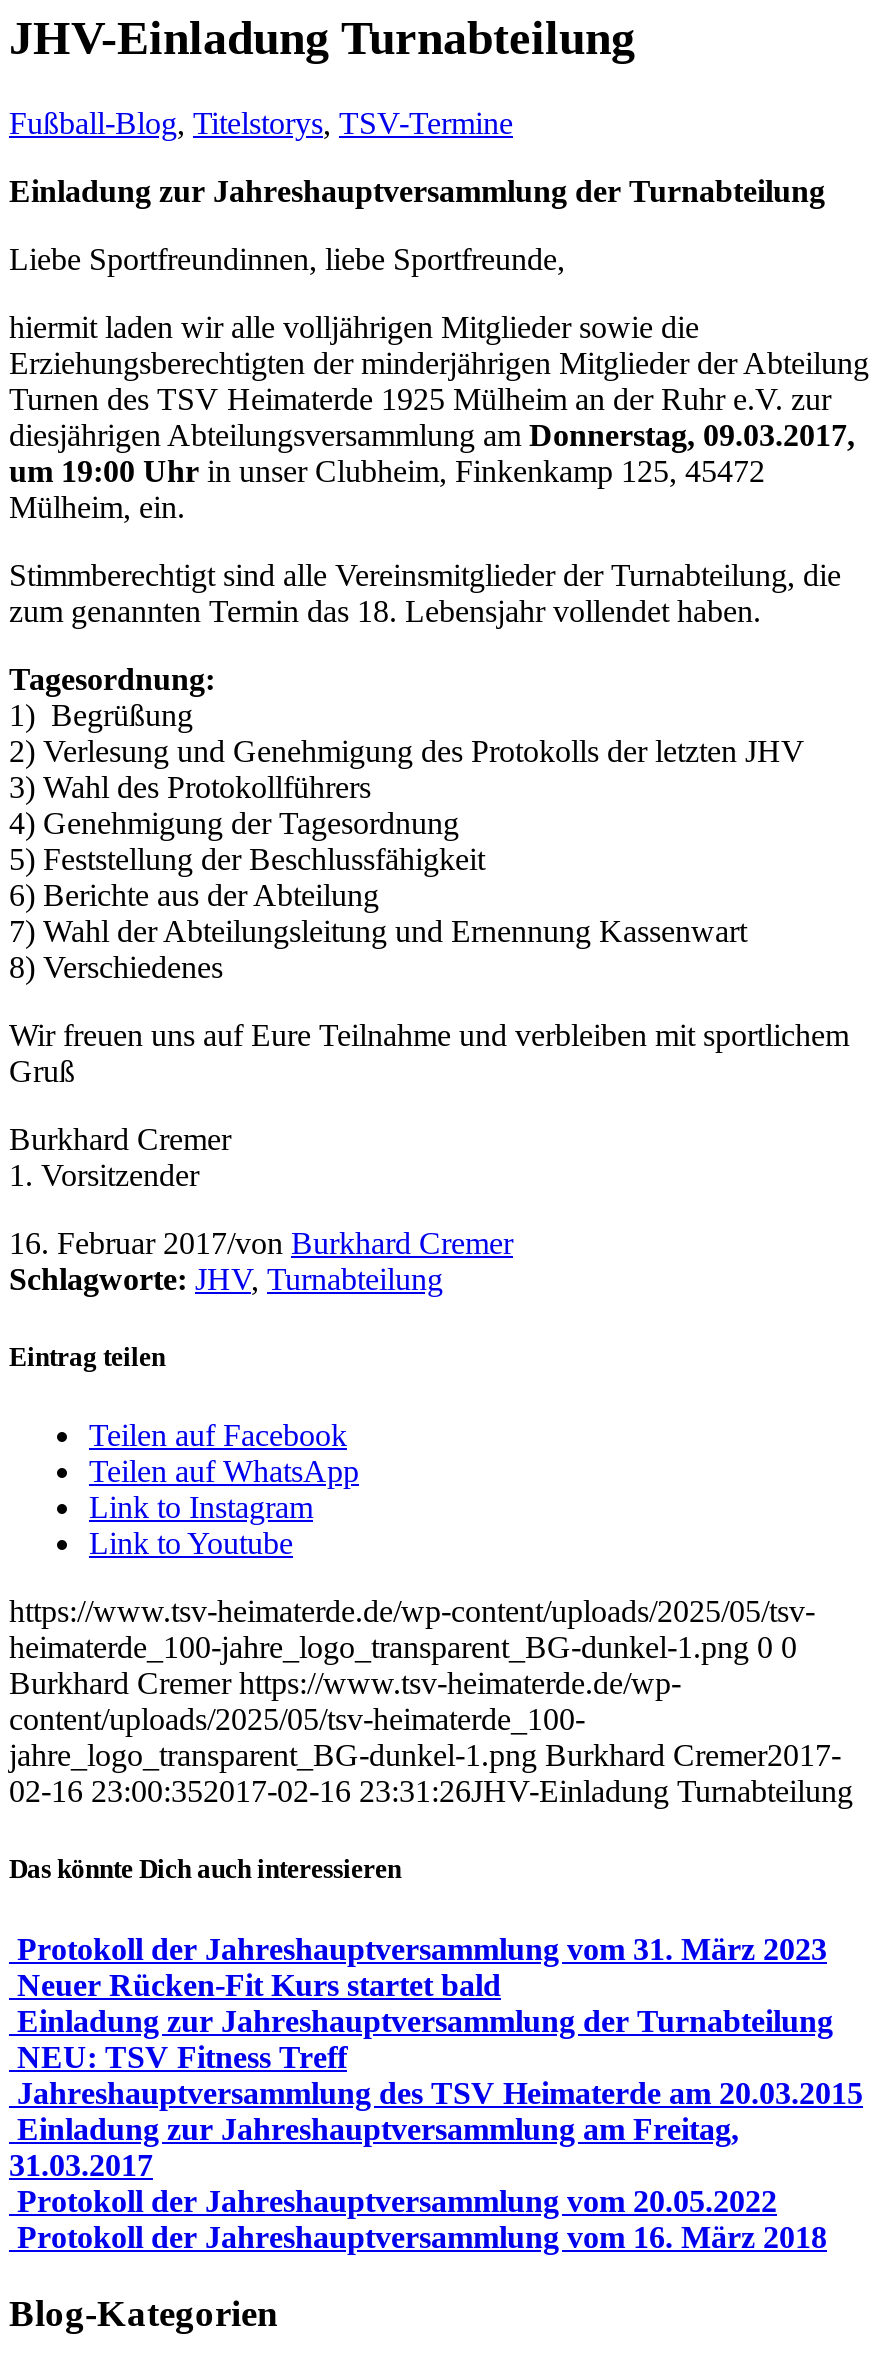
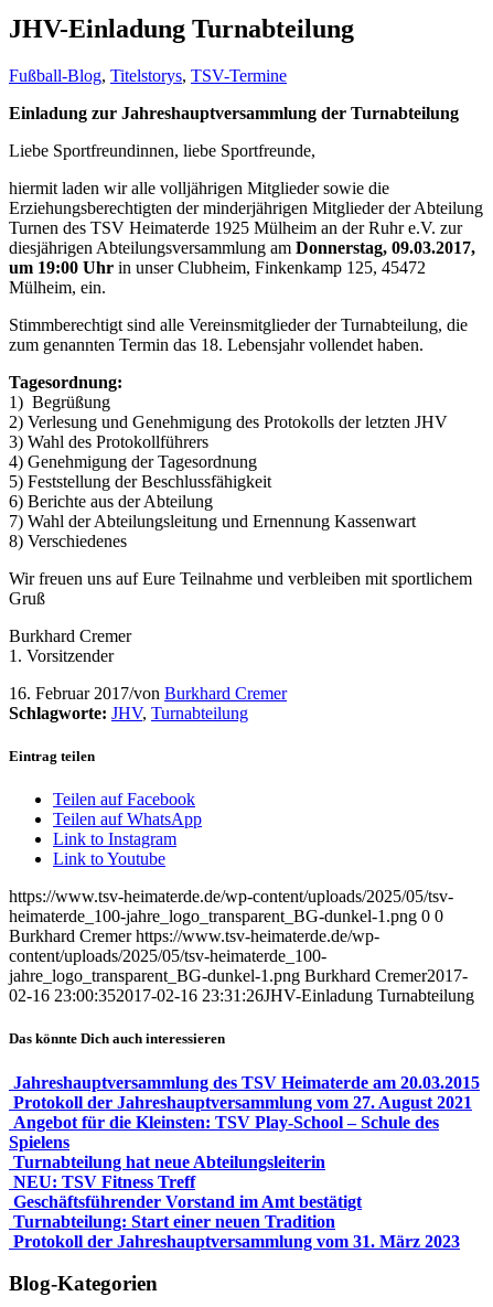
moved down: Protokoll der Jahreshauptversammlung vom 31. März 2023

- Neuer Rücken-Fit Kurs startet bald
- Einladung zur Jahreshauptversammlung der Turnabteilung

moved down: NEU: TSV Fitness Treff

moved up: Jahreshauptversammlung des TSV Heimaterde am 20.03.2015

- Einladung zur Jahreshauptversammlung am Freitag,
- 31.03.2017
- Protokoll der Jahreshauptversammlung vom 20.05.2022
- Protokoll der Jahreshauptversammlung vom 16. März 2018
+ Protokoll der Jahreshauptversammlung vom 27. August 2021
+ Angebot für die Kleinsten: TSV Play-School – Schule des
+ Spielens
+ Turnabteilung hat neue Abteilungsleiterin
+ Geschäftsführender Vorstand im Amt bestätigt
+ Turnabteilung: Start einer neuen Tradition
